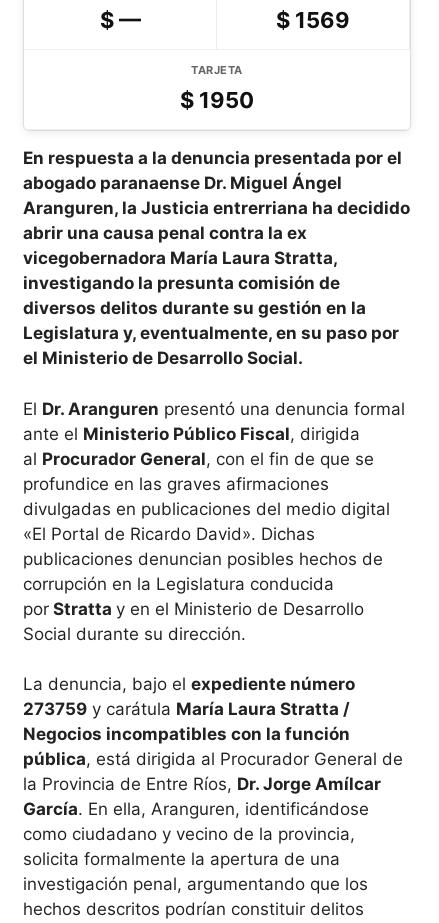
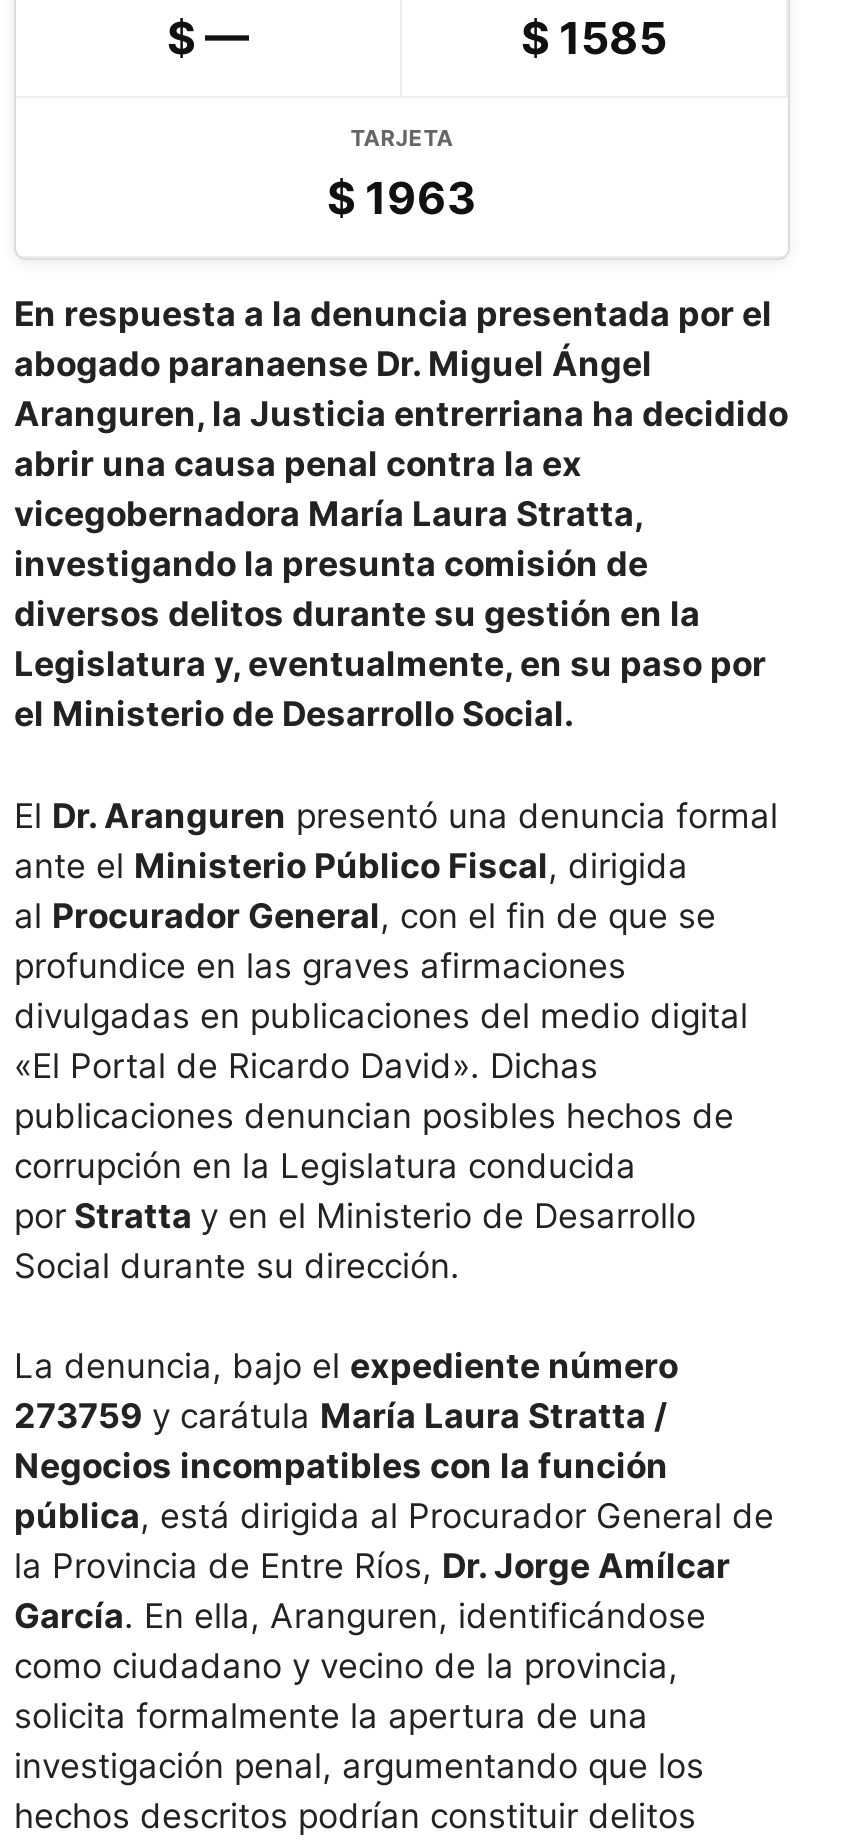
- $1569
+ $1585

- $1950
+ $1963
